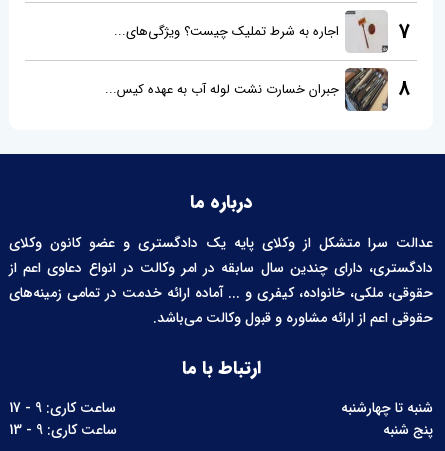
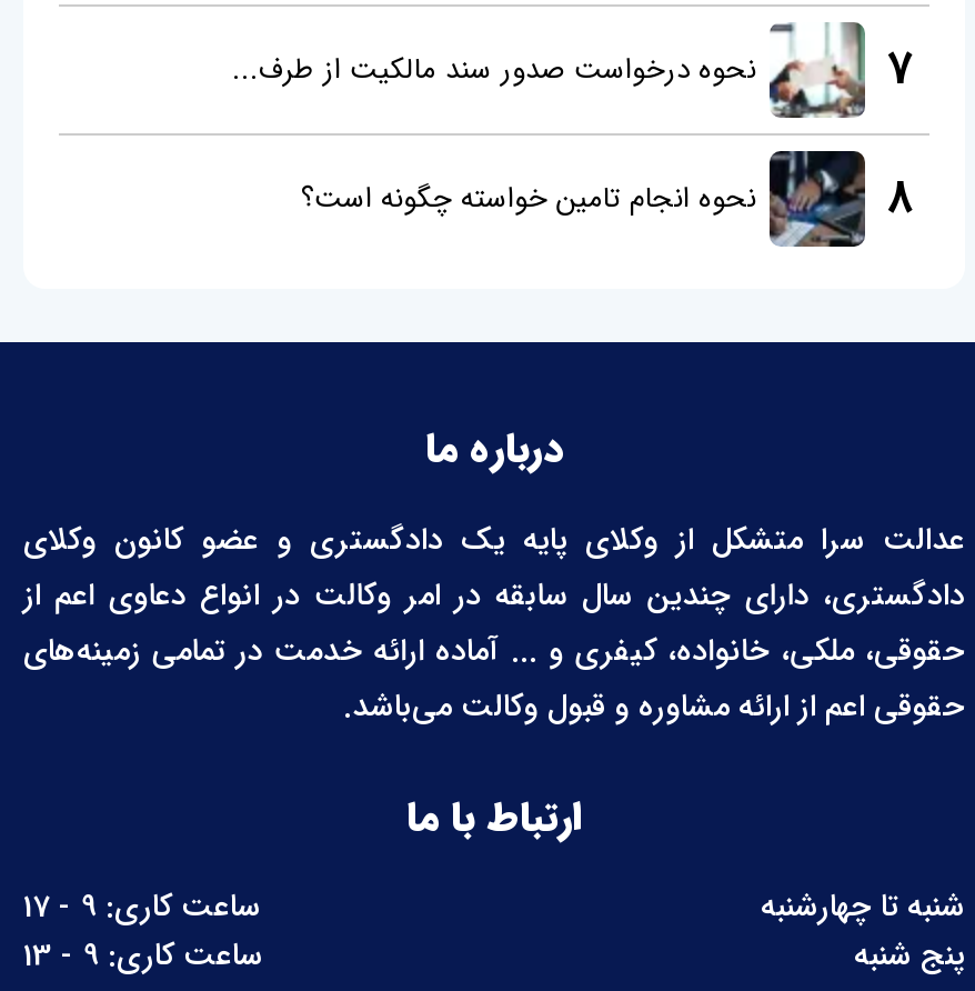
- [image]
- اجاره به شرط تملیک چیست؟ ویژگی‌های...
+ [image]
+ نحوه درخواست صدور سند مالکیت از طرف...

- [image]
- جبران خسارت نشت لوله آب به عهده کیس...
+ [image]
+ نحوه انجام تامین خواسته چگونه است؟
